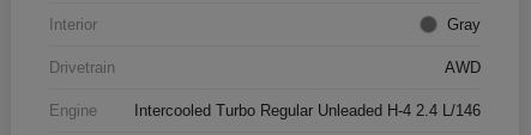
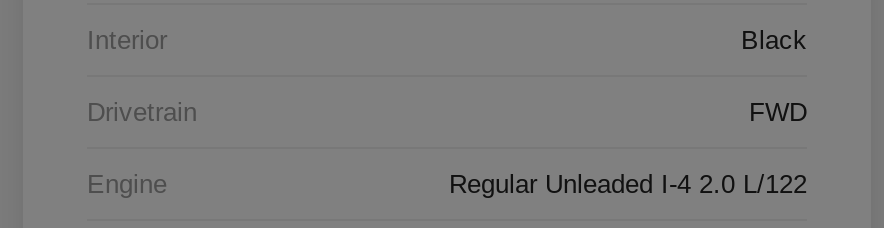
- Gray
+ Black

- AWD
+ FWD

- Intercooled Turbo Regular Unleaded H-4 2.4 L/146
+ Regular Unleaded I-4 2.0 L/122
